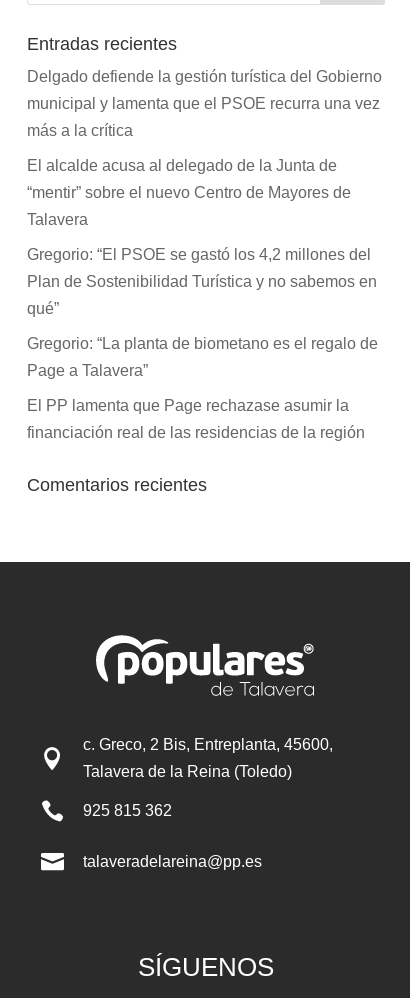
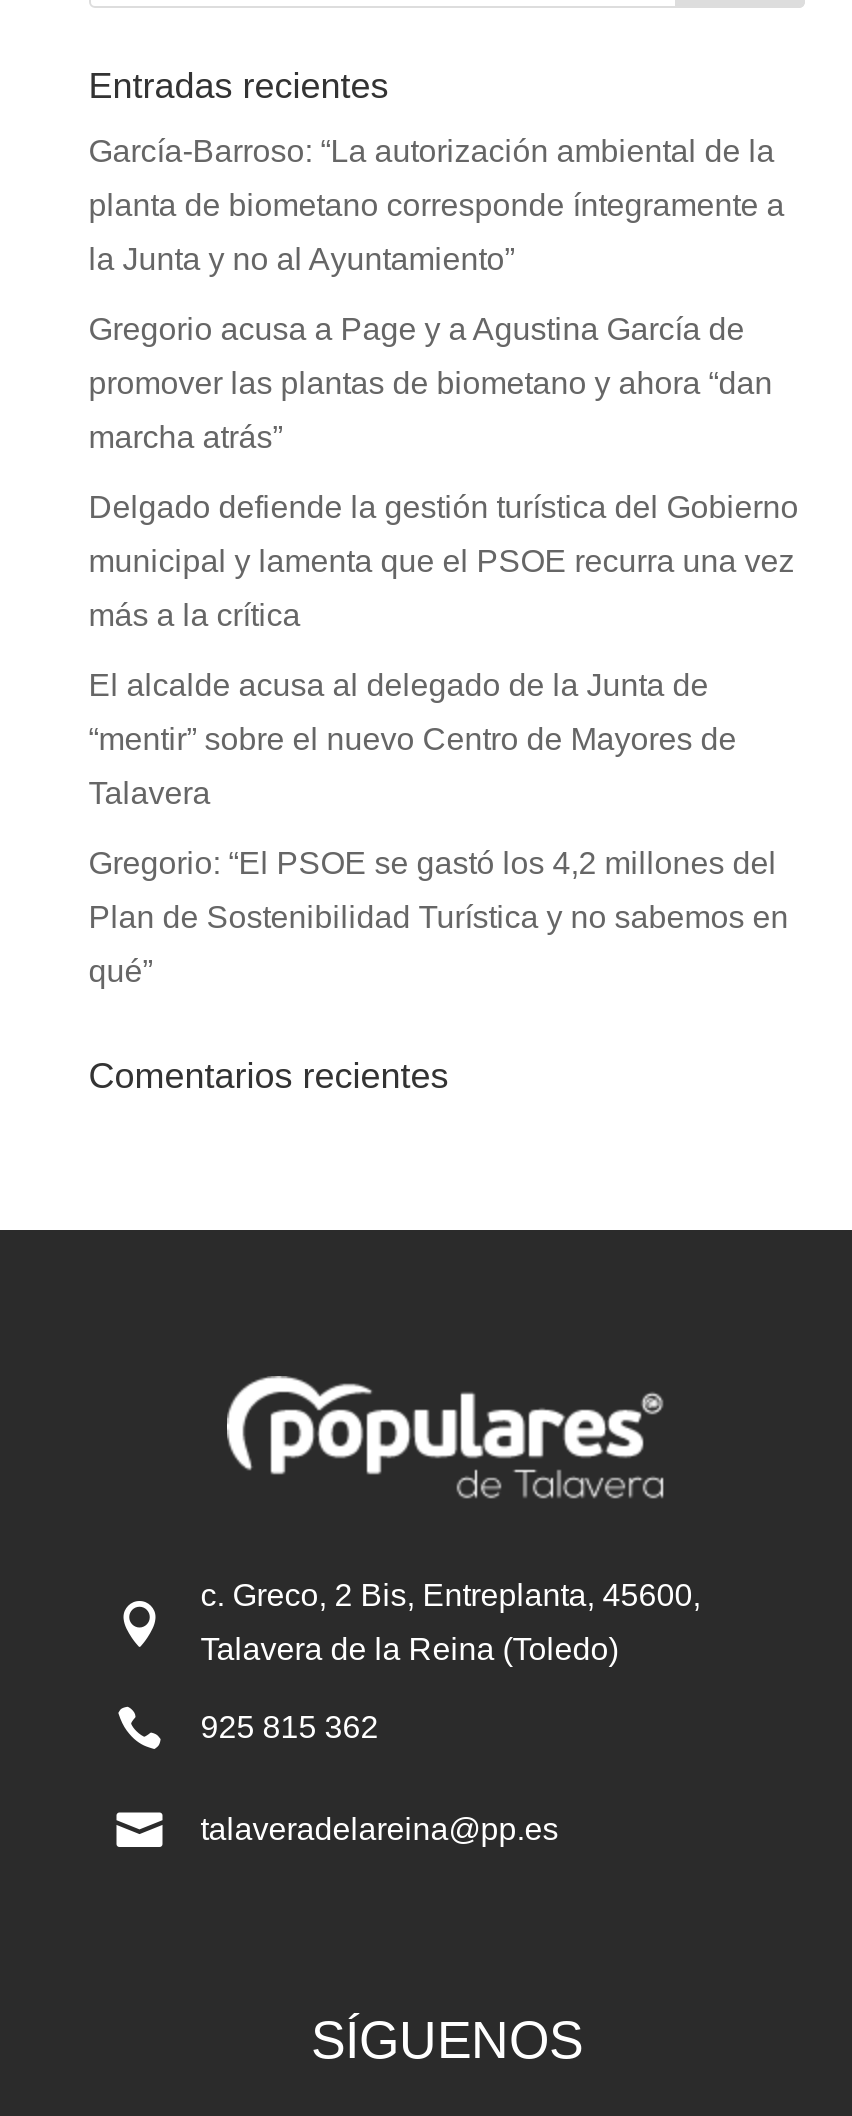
+ García-Barroso: “La autorización ambiental de la
+ planta de biometano corresponde íntegramente a
+ la Junta y no al Ayuntamiento”
+ Gregorio acusa a Page y a Agustina García de
+ promover las plantas de biometano y ahora “dan
+ marcha atrás”

moved down: Delgado defiende la gestión turística del Gobierno | municipal y lamenta que el PSOE recurra una vez | más a la crítica | ... | Plan de Sostenibilidad Turística y no sabemos en | qué”

- Gregorio: “La planta de biometano es el regalo de
- Page a Talavera”
- El PP lamenta que Page rechazase asumir la
- financiación real de las residencias de la región
